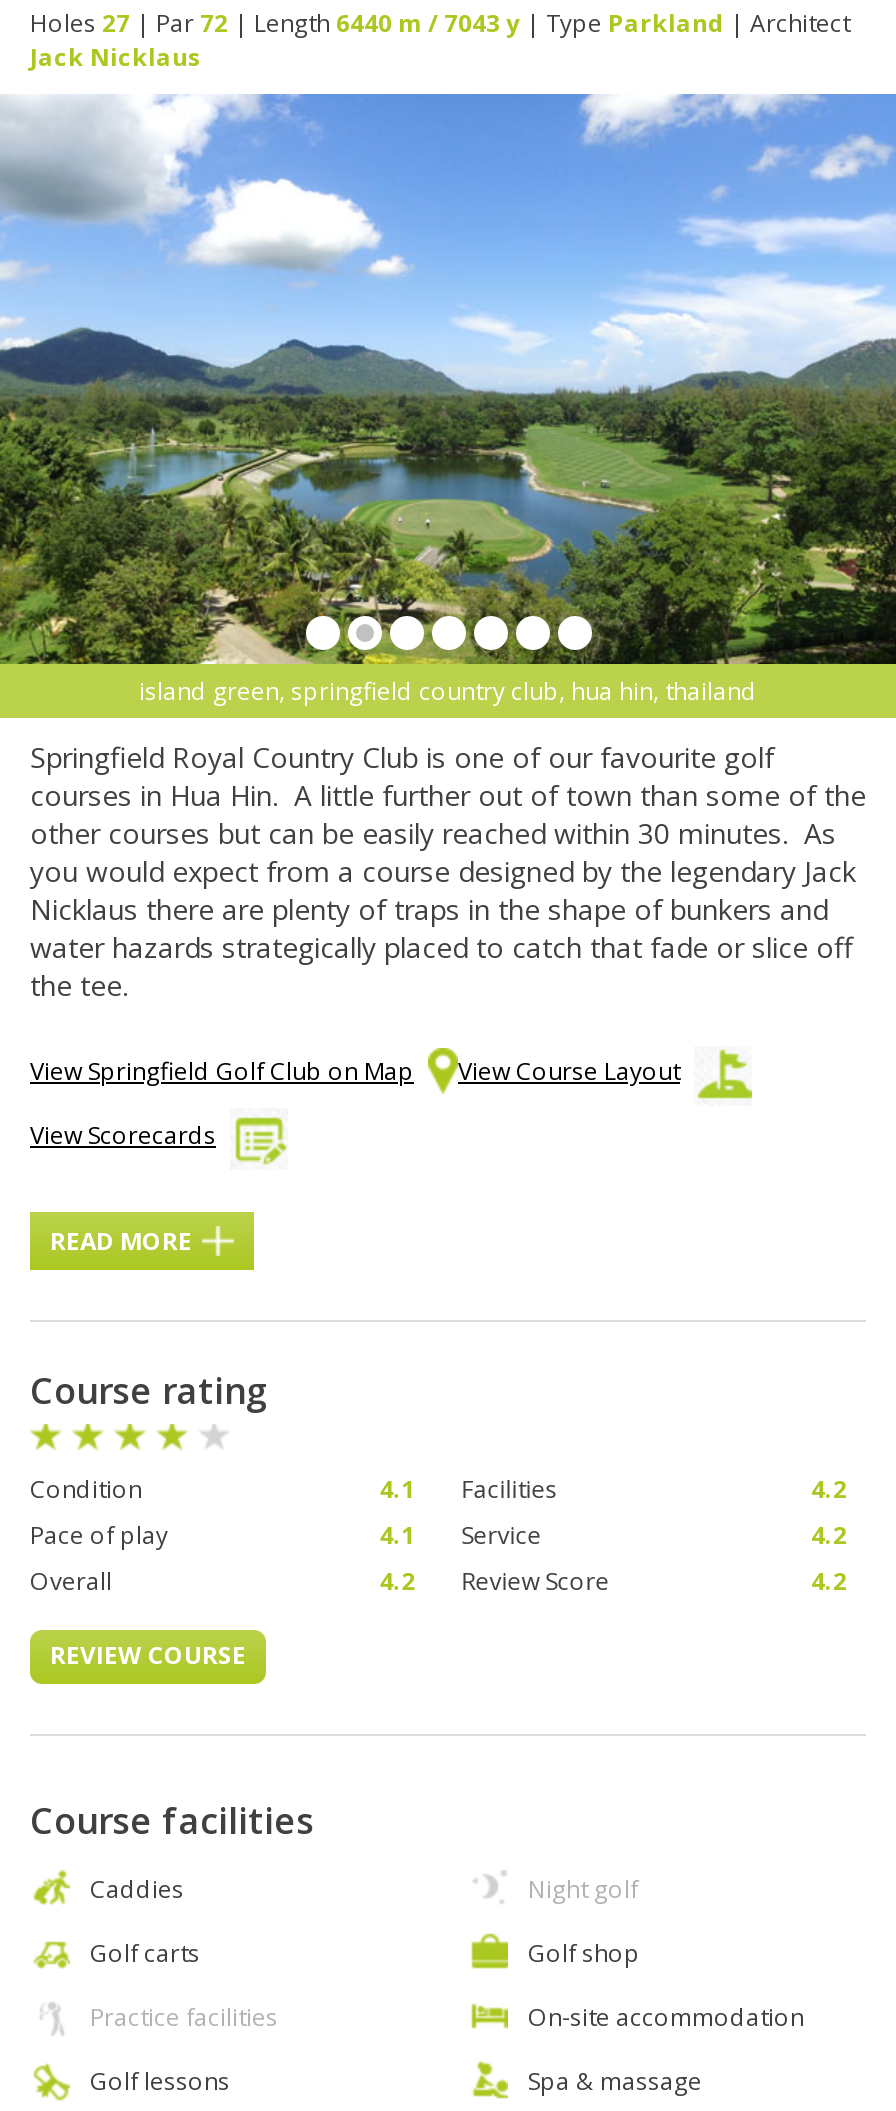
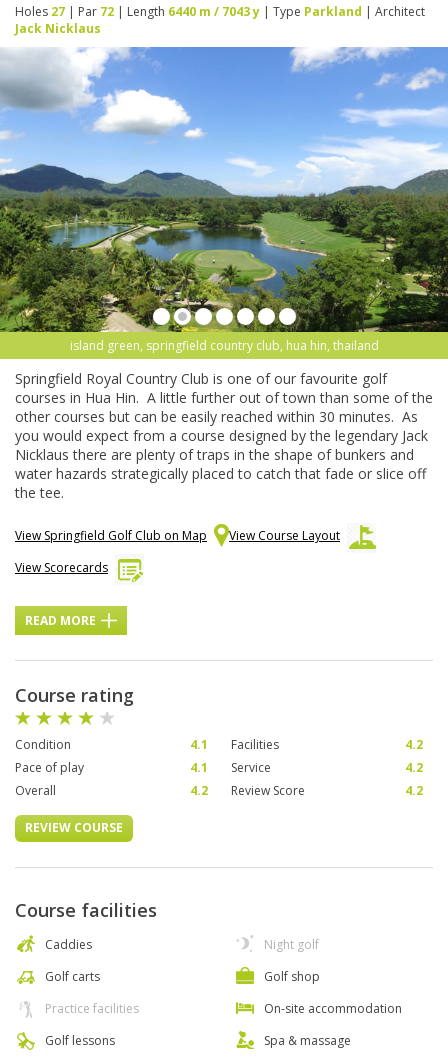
- island green, springfield country club, hua hin, thailand
+ view to green, springfield country club, hua hin, thailand
